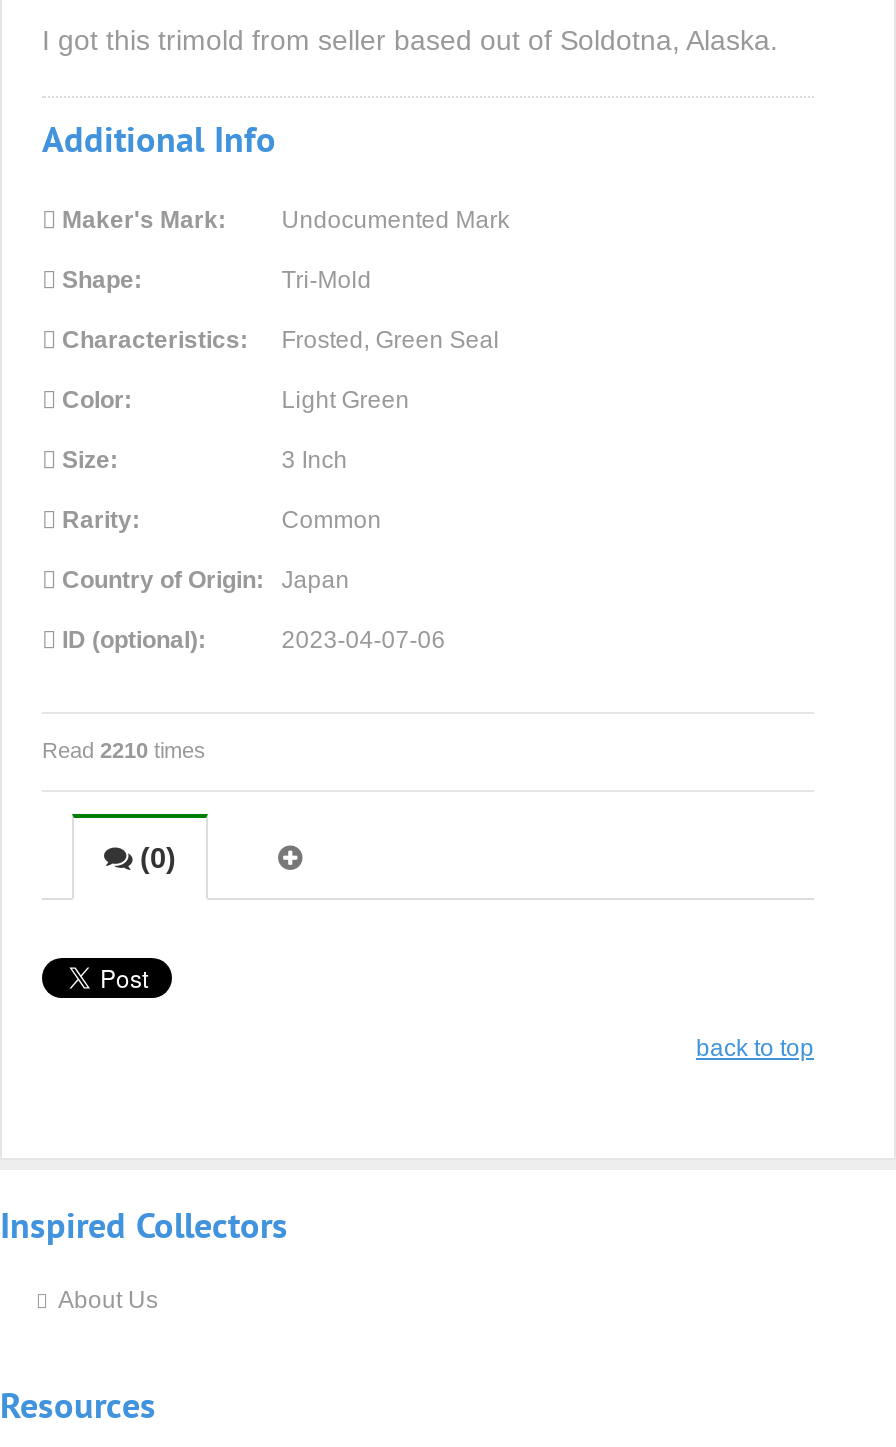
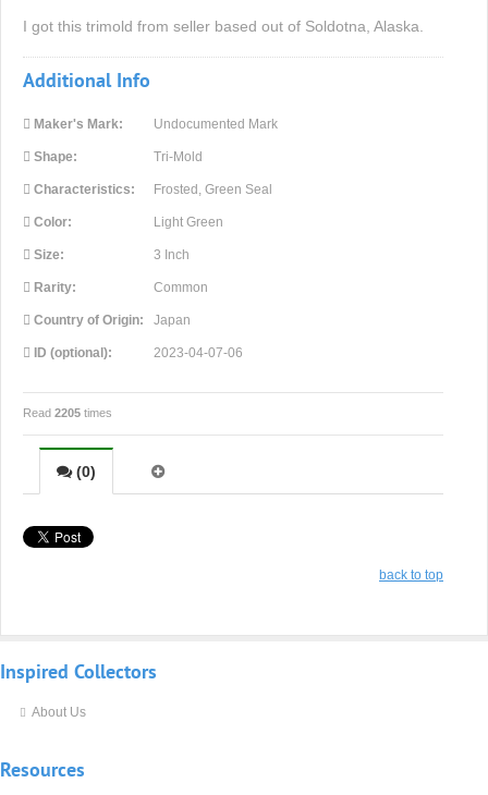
- Read 2210 times
+ Read 2205 times
